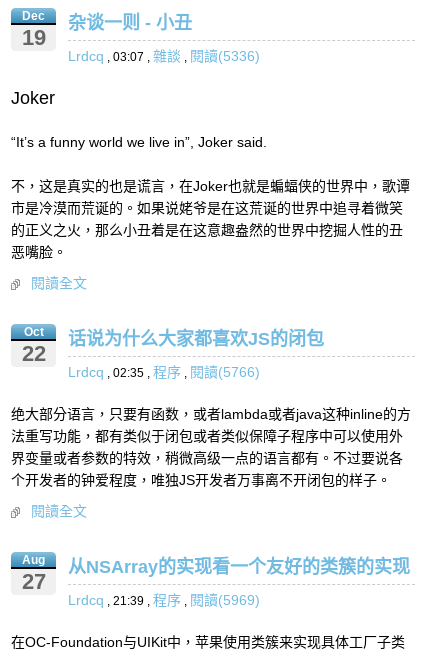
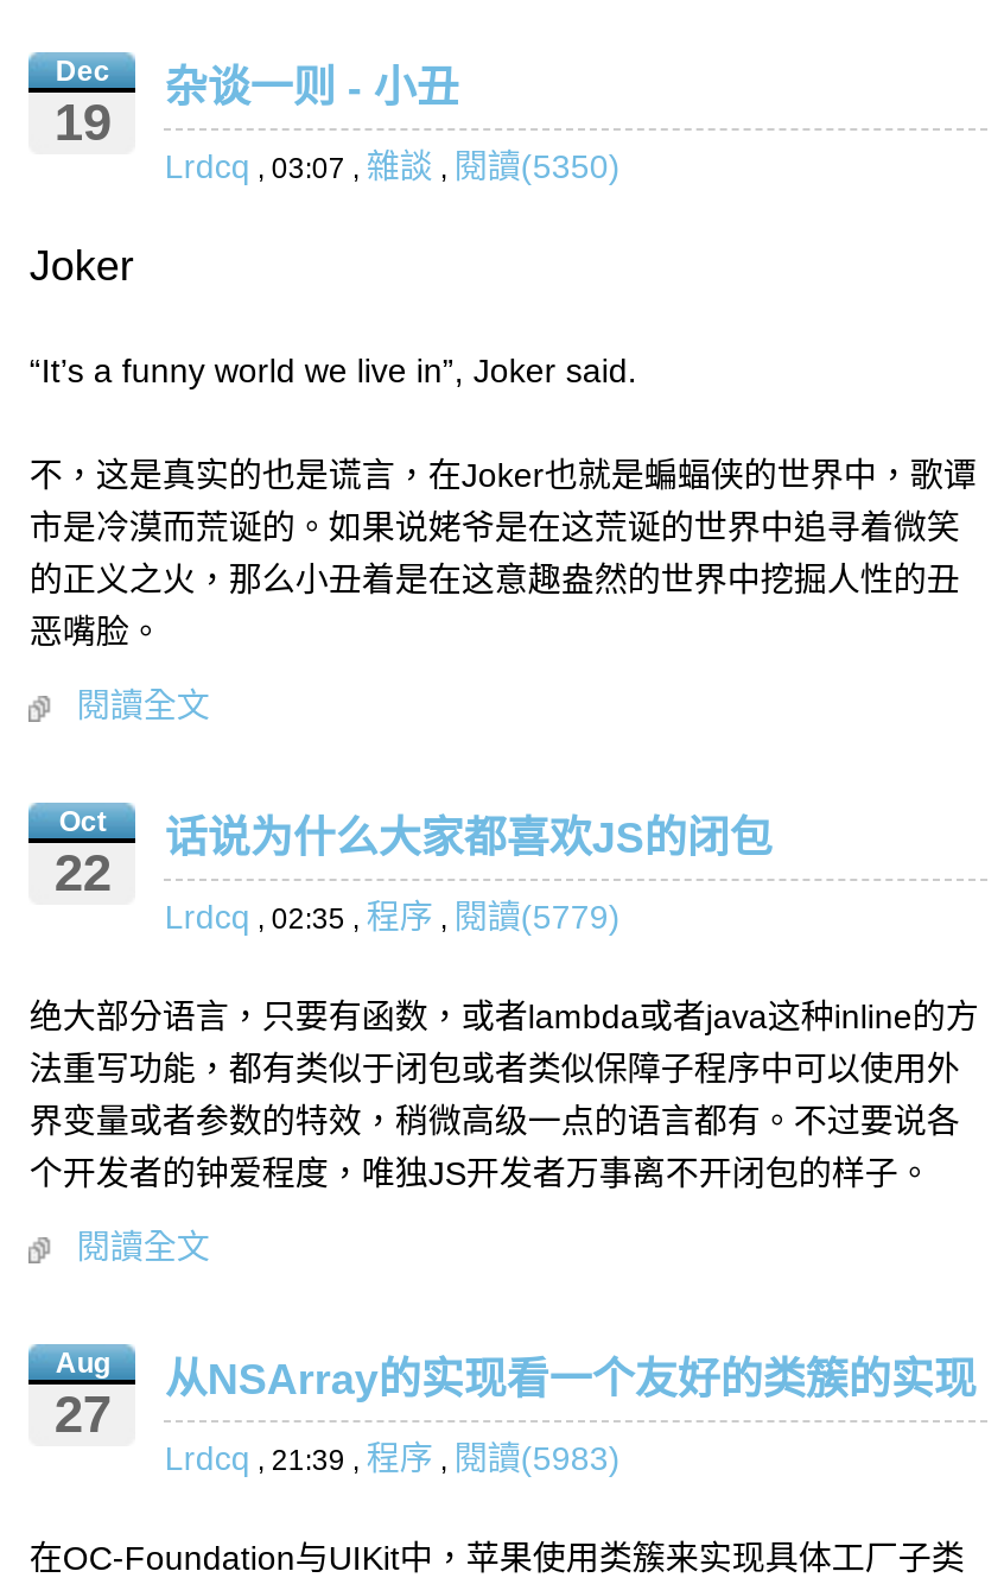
- Lrdcq, 03:07 ,雜談,閱讀(5336)
+ Lrdcq, 03:07 ,雜談,閱讀(5350)

- Lrdcq, 02:35 ,程序,閱讀(5766)
+ Lrdcq, 02:35 ,程序,閱讀(5779)

- Lrdcq, 21:39 ,程序,閱讀(5969)
+ Lrdcq, 21:39 ,程序,閱讀(5983)
